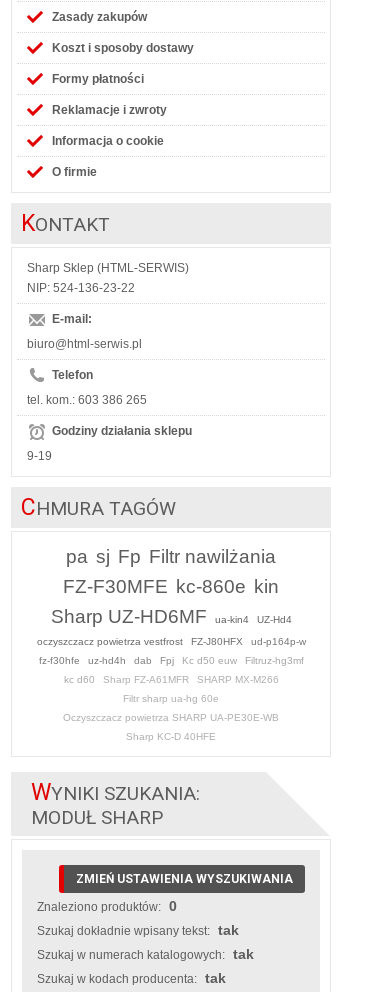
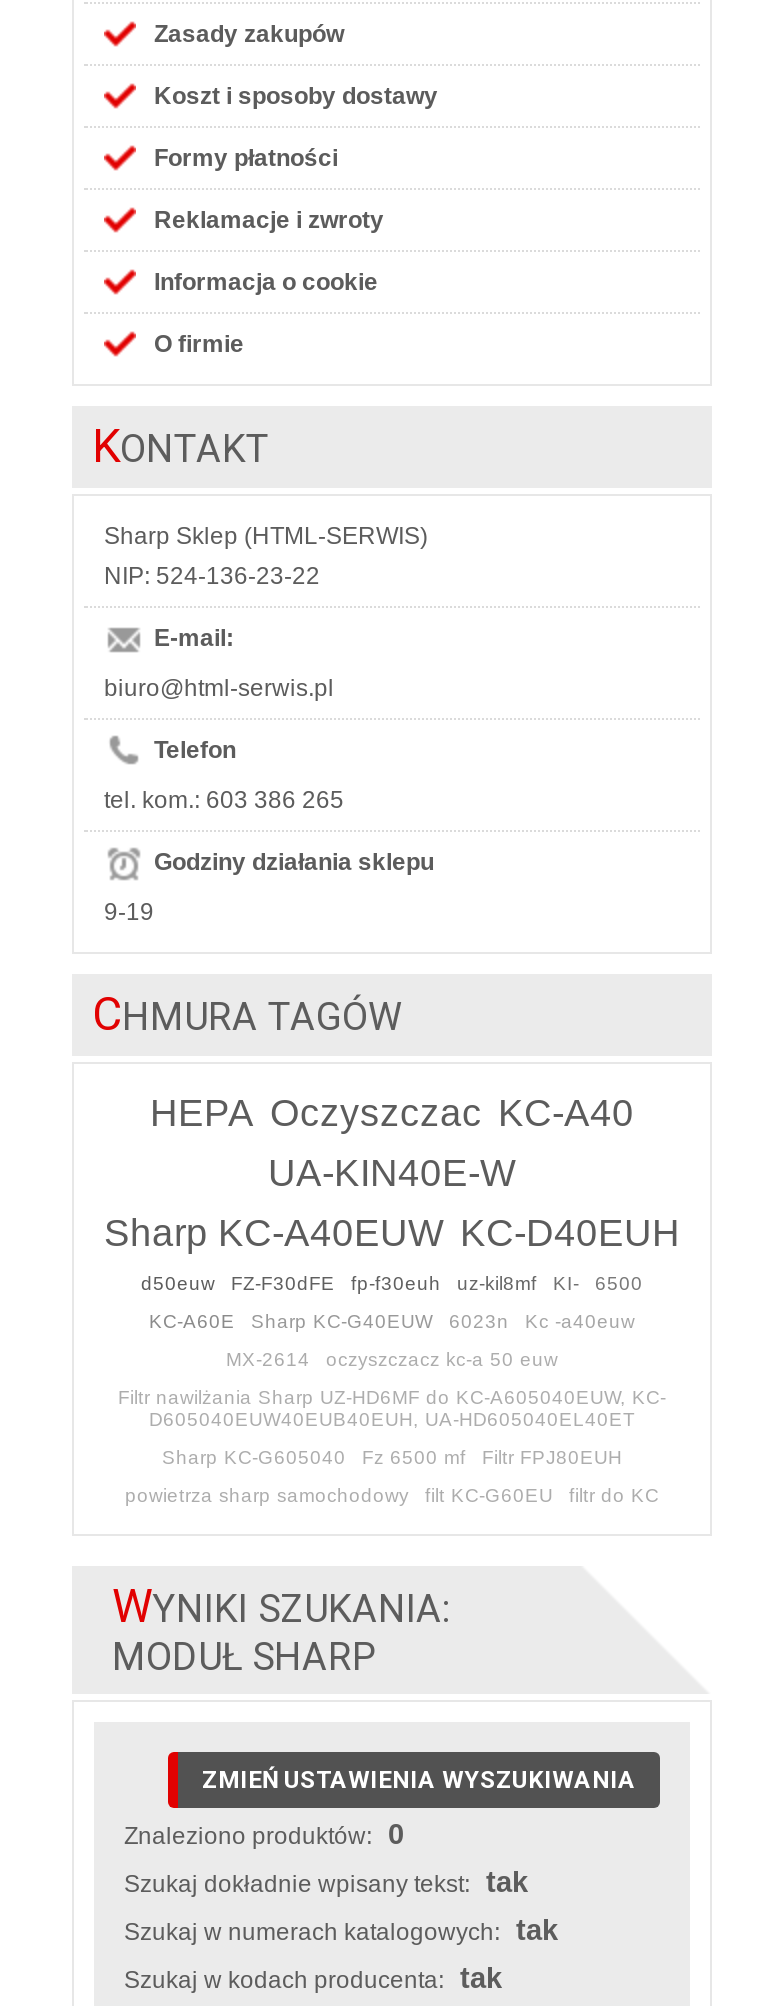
- pa sj Fp Filtr nawilżania
- FZ-F30MFE kc-860e kin
- Sharp UZ-HD6MF
- ua-kin4
- UZ-Hd4
- oczyszczacz powietrza vestfrost
- FZ-J80HFX
- ud-p164p-w
- fz-f30hfe
- uz-hd4h
- dab
- Fpj
- Kc d50 euw
- Filtruz-hg3mf
- kc d60
- Sharp FZ-A61MFR
- SHARP MX-M266
- Filtr sharp ua-hg 60e
- Oczyszczacz powietrza SHARP UA-PE30E-WB
- Sharp KC-D 40HFE
+ HEPA Oczyszczac KC-A40
+ UA-KIN40E-W
+ Sharp KC-A40EUW KC-D40EUH
+ d50euw
+ FZ-F30dFE
+ fp-f30euh
+ uz-kil8mf
+ KI-
+ 6500
+ KC-A60E
+ Sharp KC-G40EUW
+ 6023n
+ Kc -a40euw
+ MX-2614
+ oczyszczacz kc-a 50 euw
+ Filtr nawilżania Sharp UZ-HD6MF do KC-A605040EUW, KC-
+ D605040EUW40EUB40EUH, UA-HD605040EL40ET
+ Sharp KC-G605040
+ Fz 6500 mf
+ Filtr FPJ80EUH
+ powietrza sharp samochodowy
+ filt KC-G60EU
+ filtr do KC
